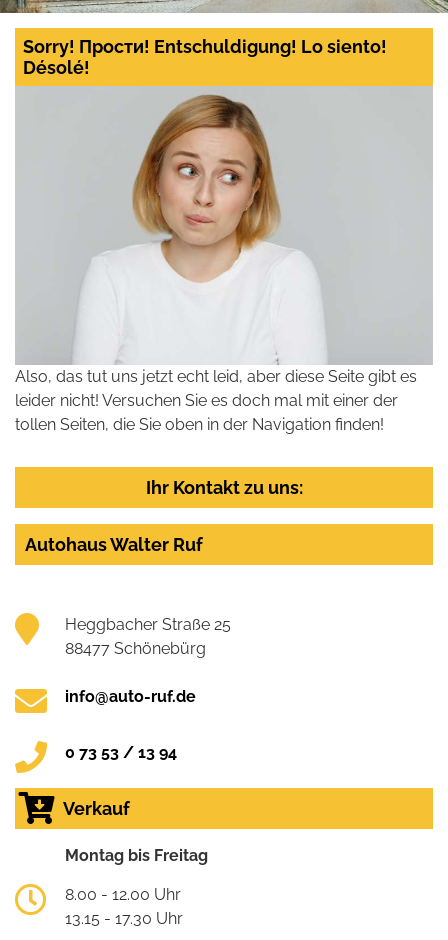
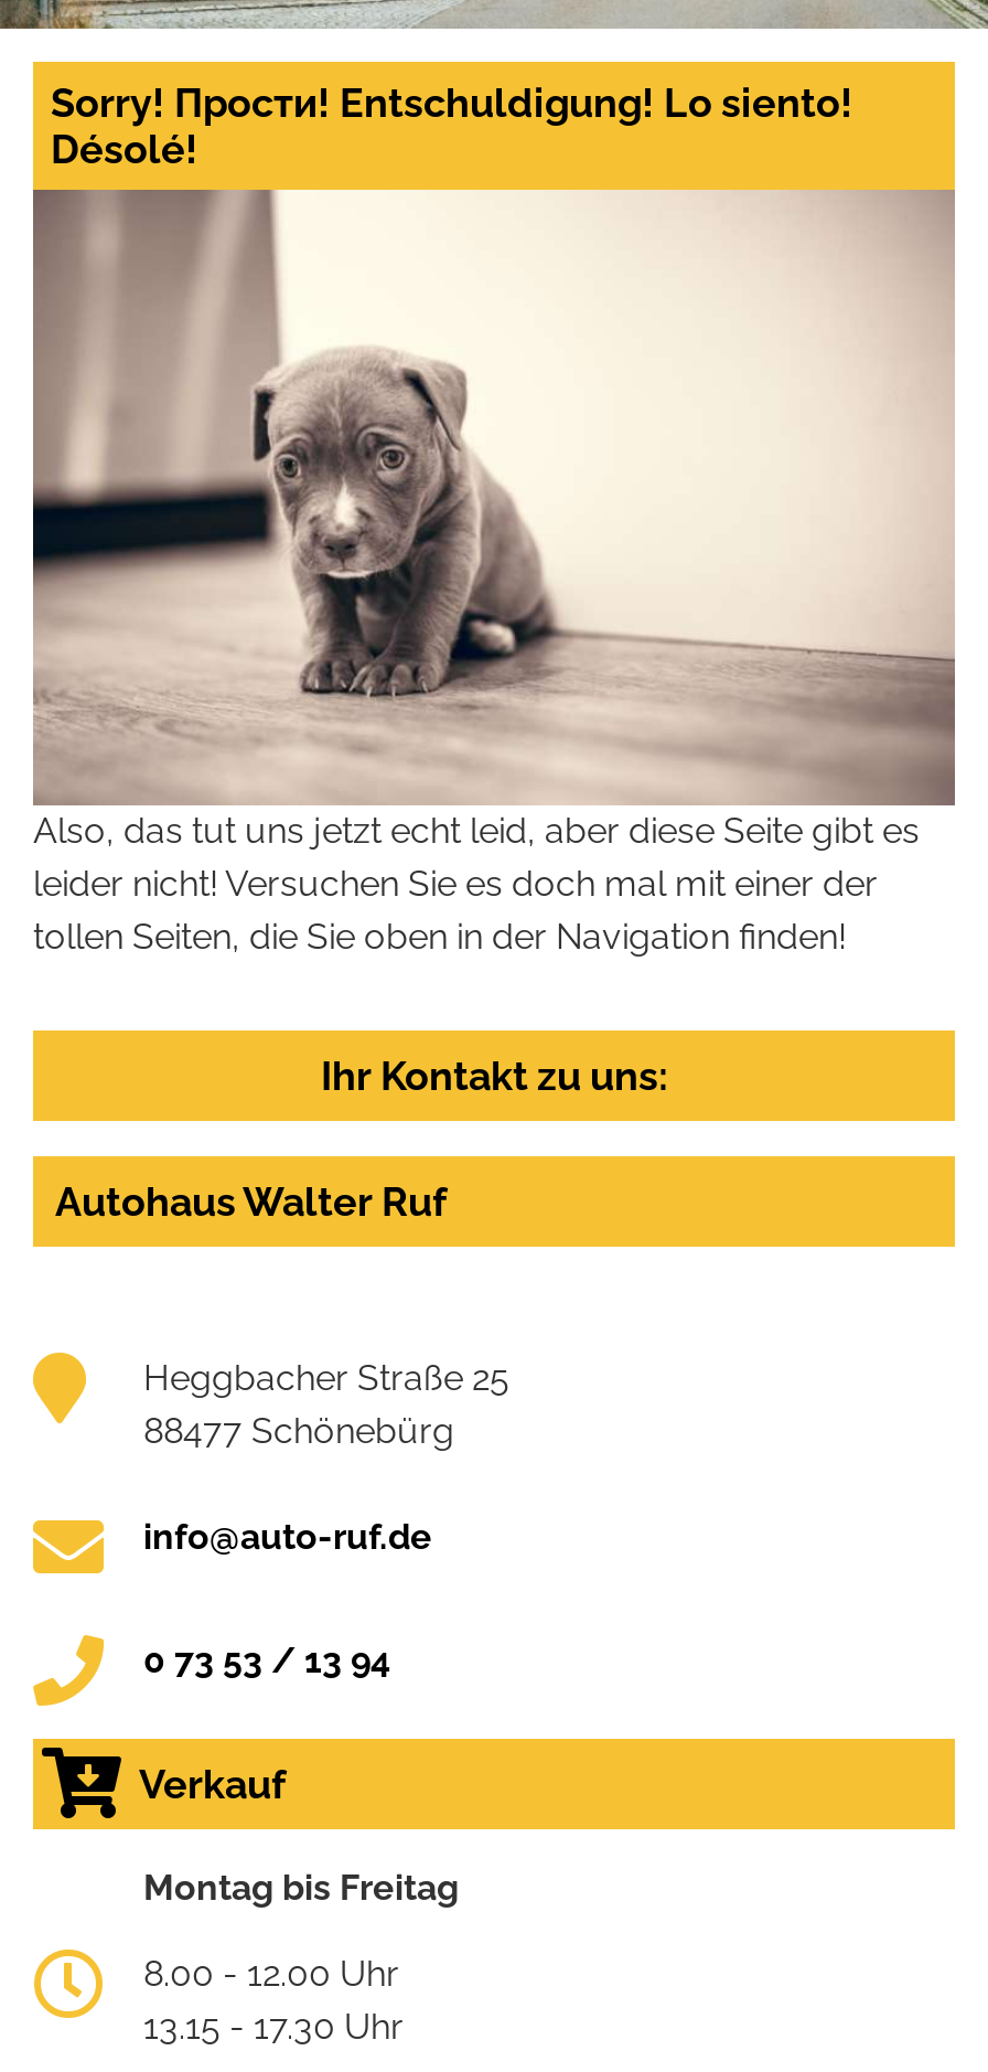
- [image]
+ [image]
